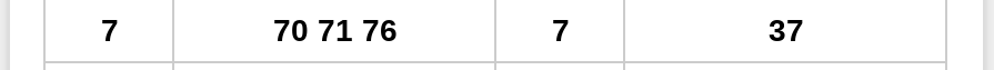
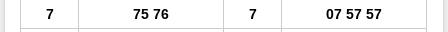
- 70 71 76
+ 75 76

- 37
+ 07 57 57
